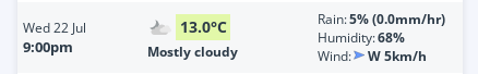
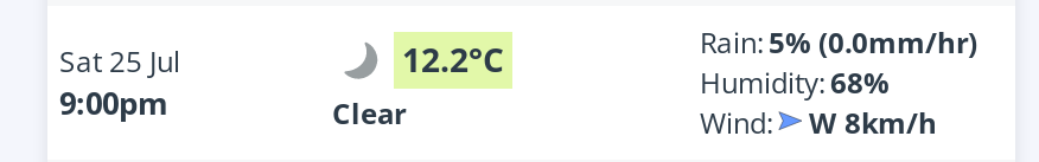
- Wed 22 Jul
+ Sat 25 Jul

- 13.0°C
- Mostly cloudy
+ 12.2°C
+ Clear

- Wind: W 5km/h
+ Wind: W 8km/h
